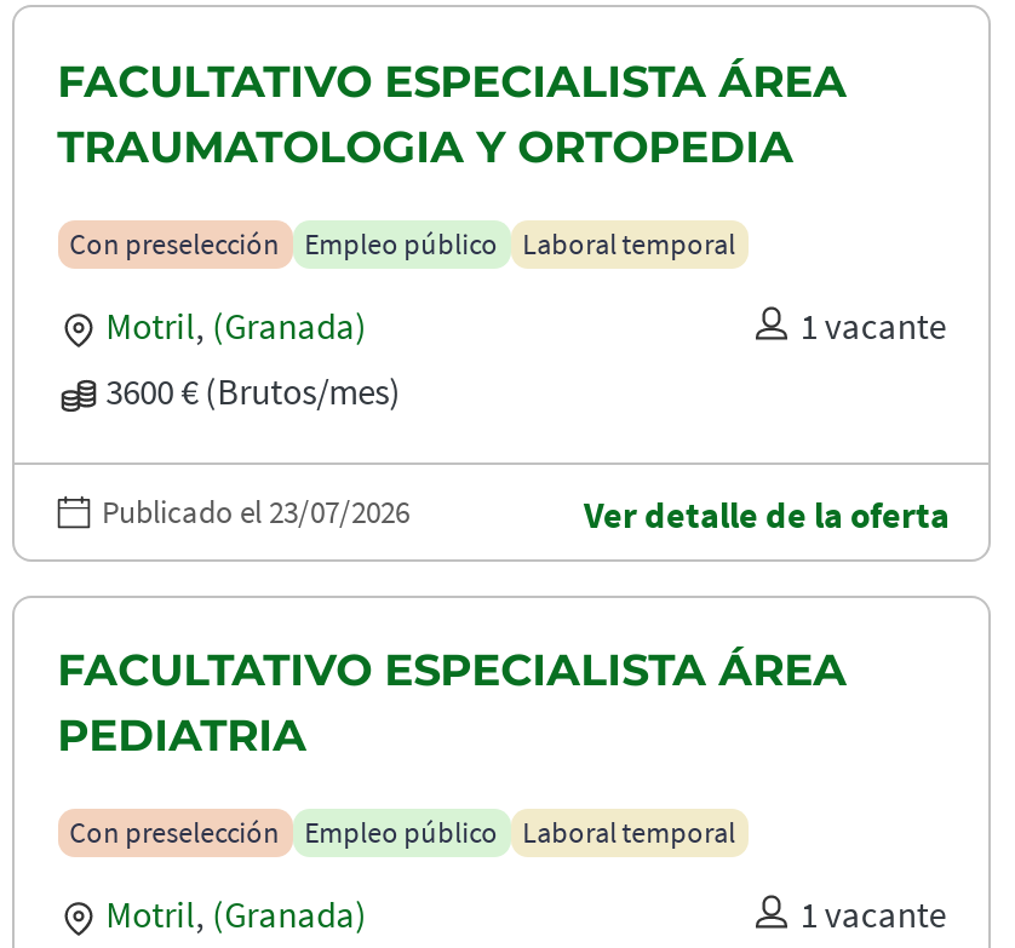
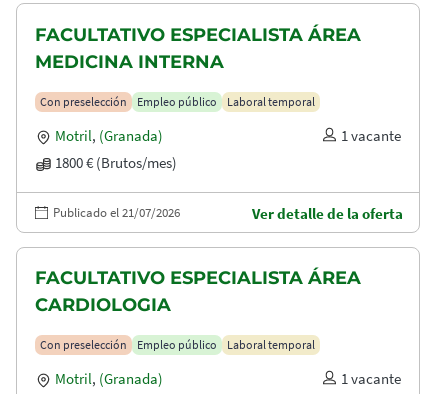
- TRAUMATOLOGIA Y ORTOPEDIA
+ MEDICINA INTERNA

- 3600 € (Brutos/mes)
+ 1800 € (Brutos/mes)

- Publicado el 23/07/2026
+ Publicado el 21/07/2026

- PEDIATRIA
+ CARDIOLOGIA
